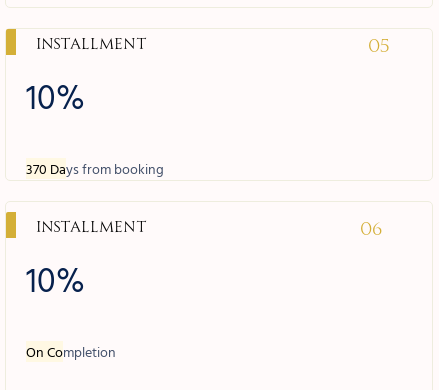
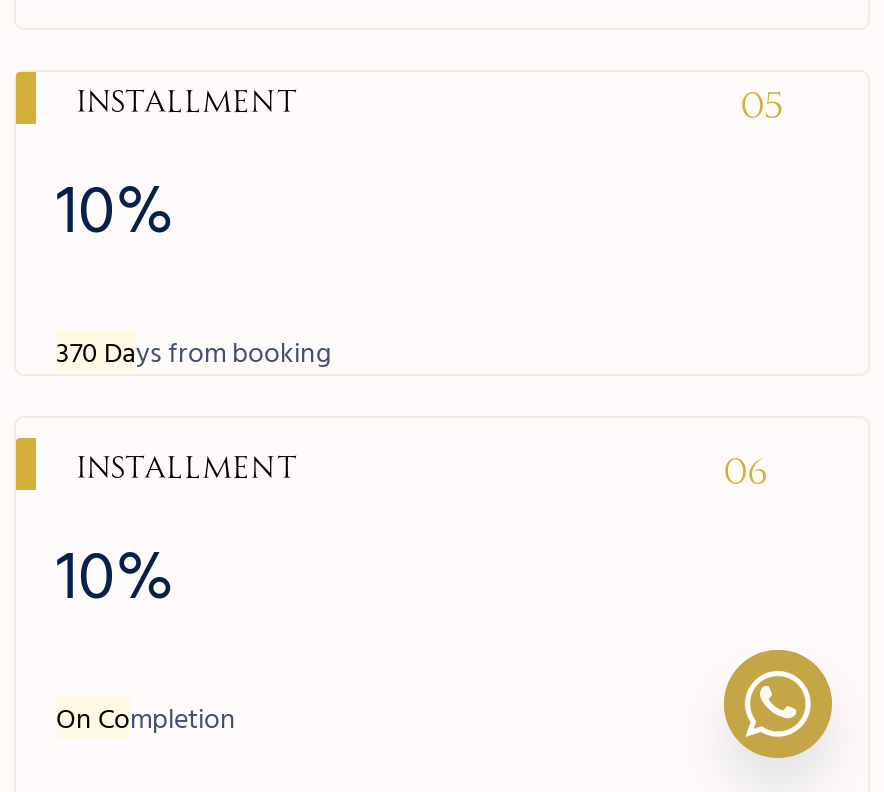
+ [image]
